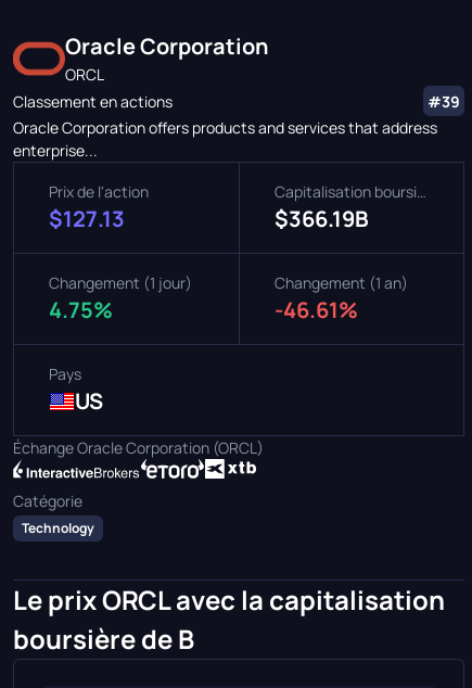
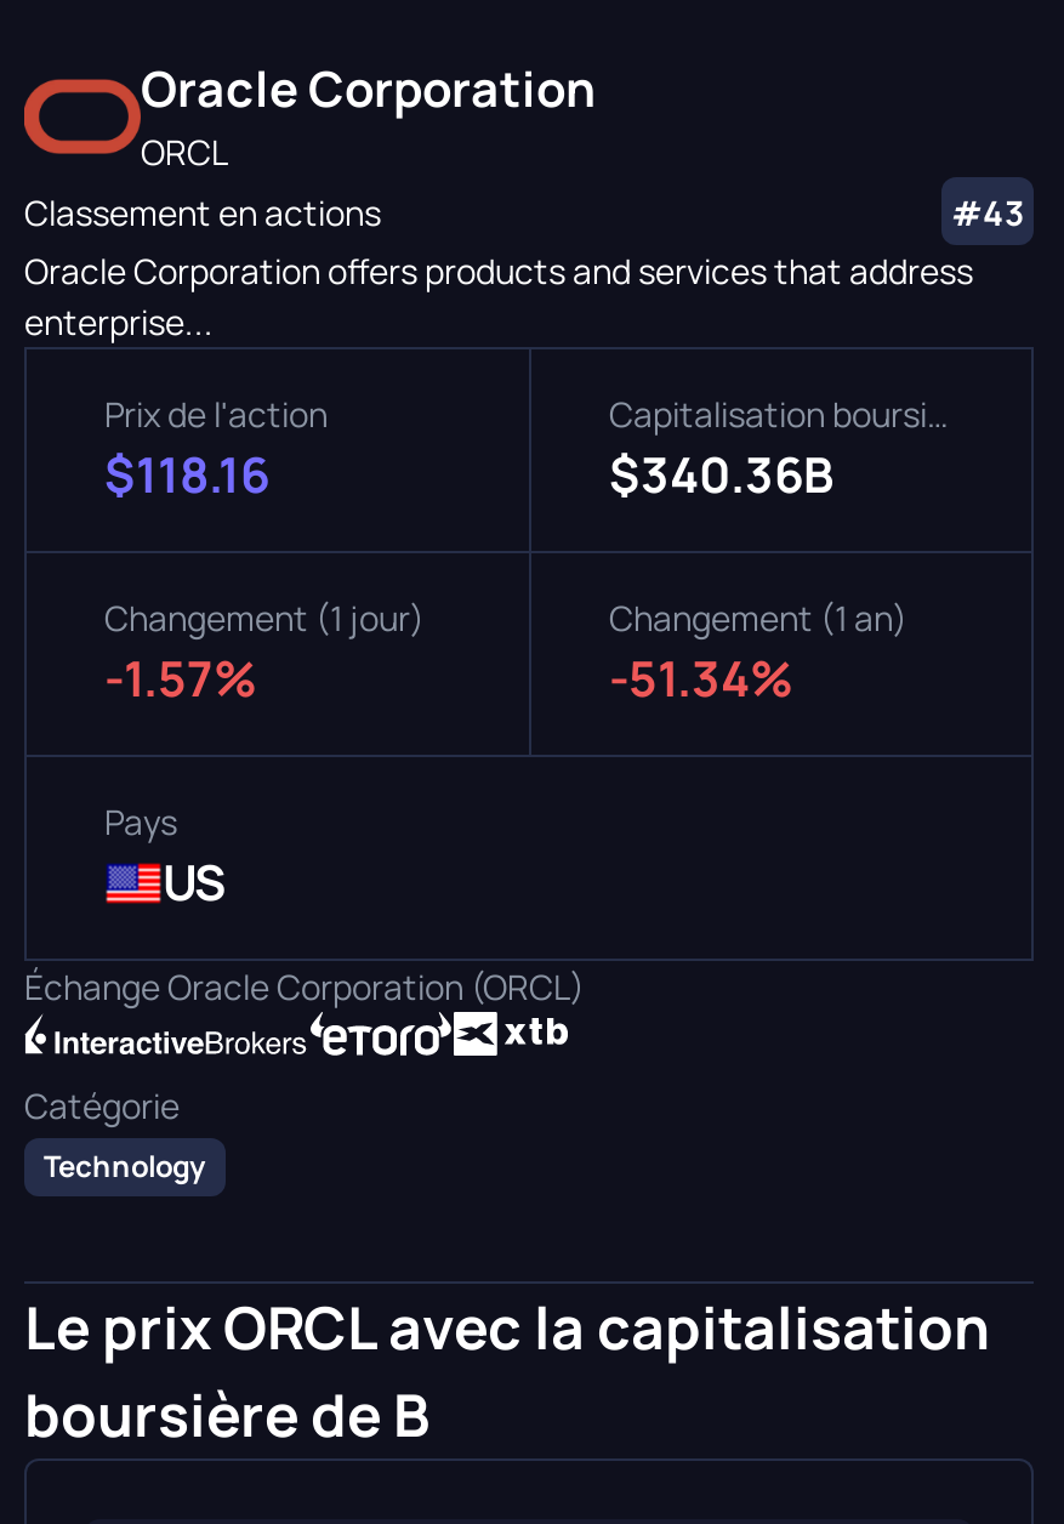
- #39
+ #43

- $127.13
+ $118.16

- $366.19B
+ $340.36B

- 4.75%
+ -1.57%

- -46.61%
+ -51.34%
